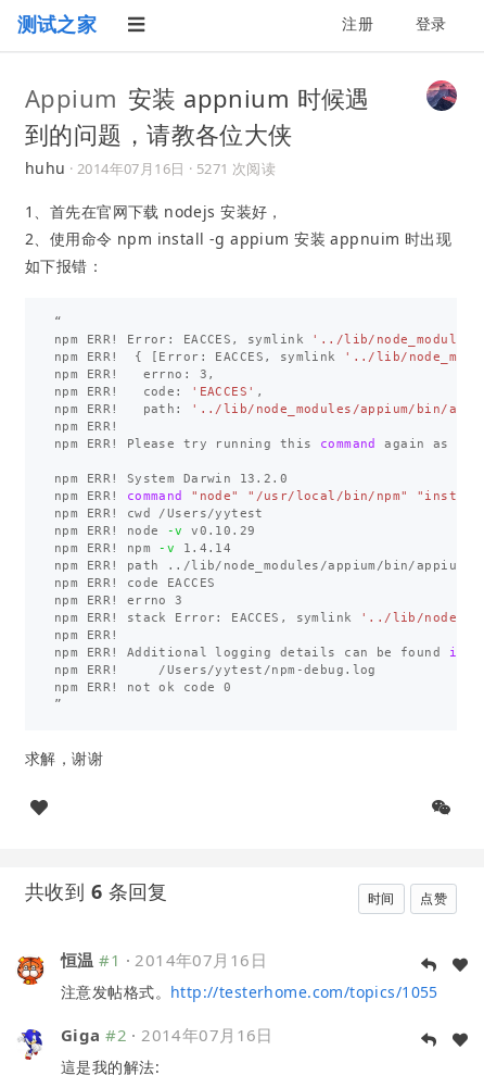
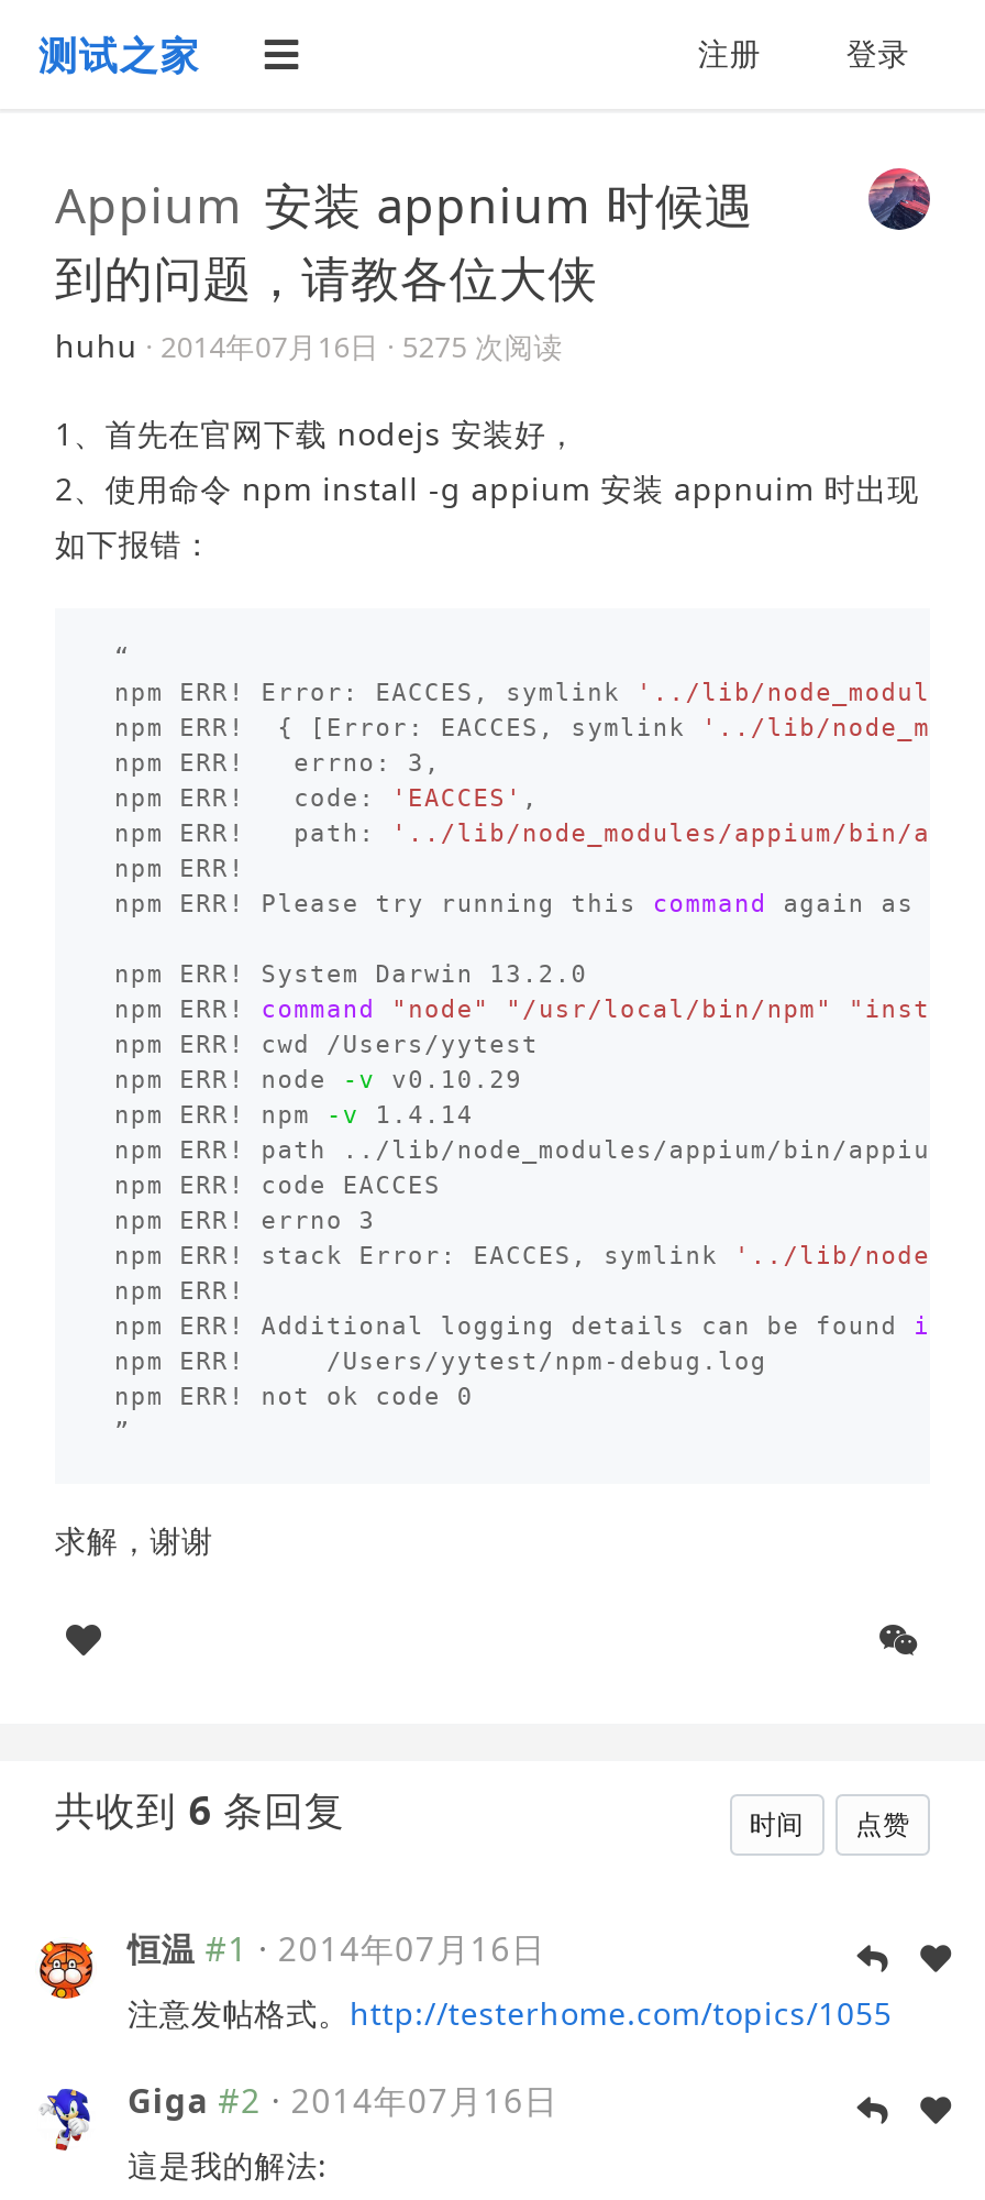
- huhu · 2014年07月16日 · 5271 次阅读
+ huhu · 2014年07月16日 · 5275 次阅读
